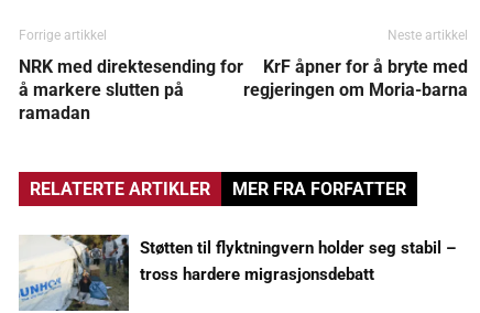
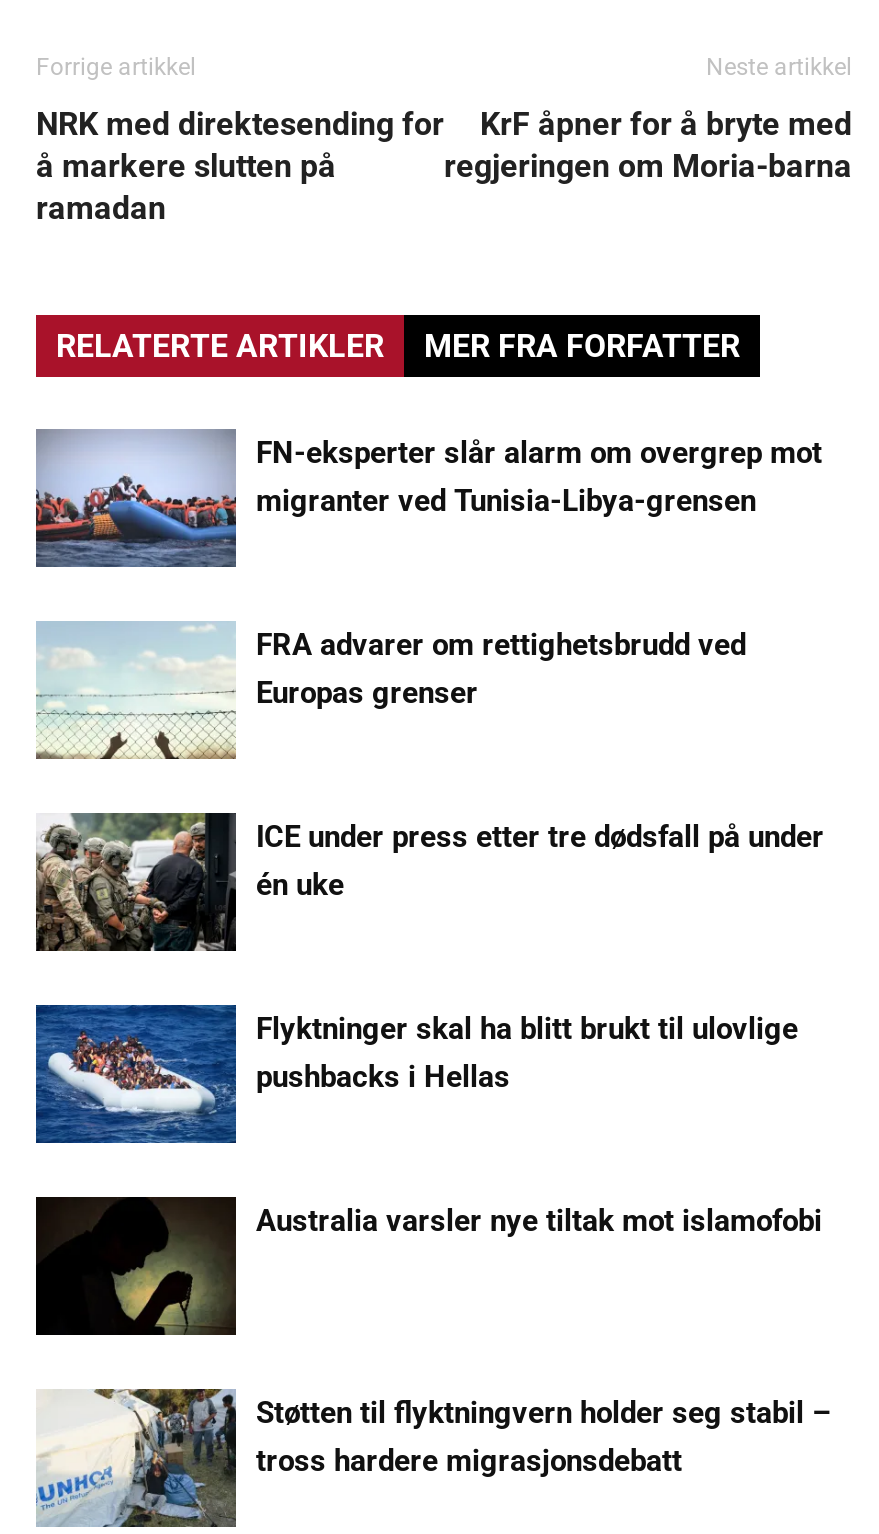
+ [image]
+ FN-eksperter slår alarm om overgrep mot
+ migranter ved Tunisia-Libya-grensen

+ [image]
+ FRA advarer om rettighetsbrudd ved
+ Europas grenser

+ [image]
+ ICE under press etter tre dødsfall på under
+ én uke

+ [image]
+ Flyktninger skal ha blitt brukt til ulovlige
+ pushbacks i Hellas

+ [image]
+ Australia varsler nye tiltak mot islamofobi
